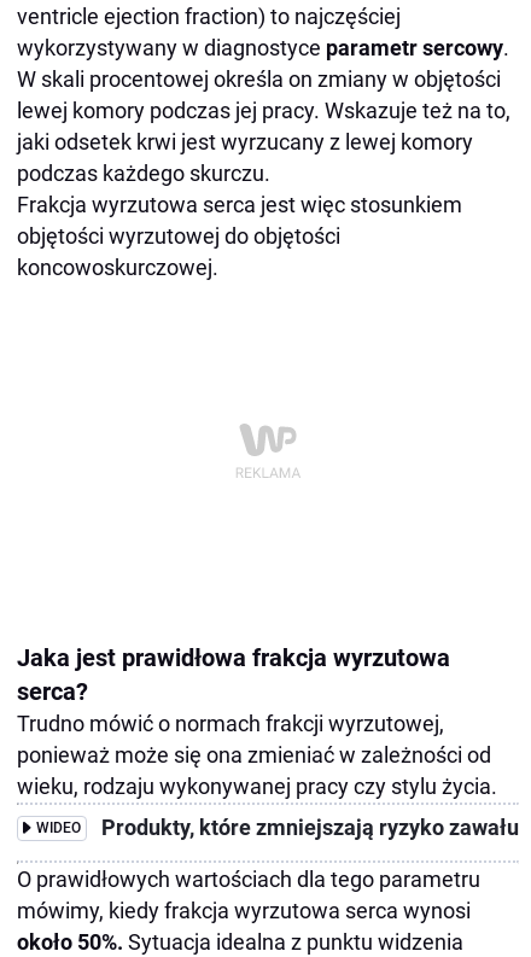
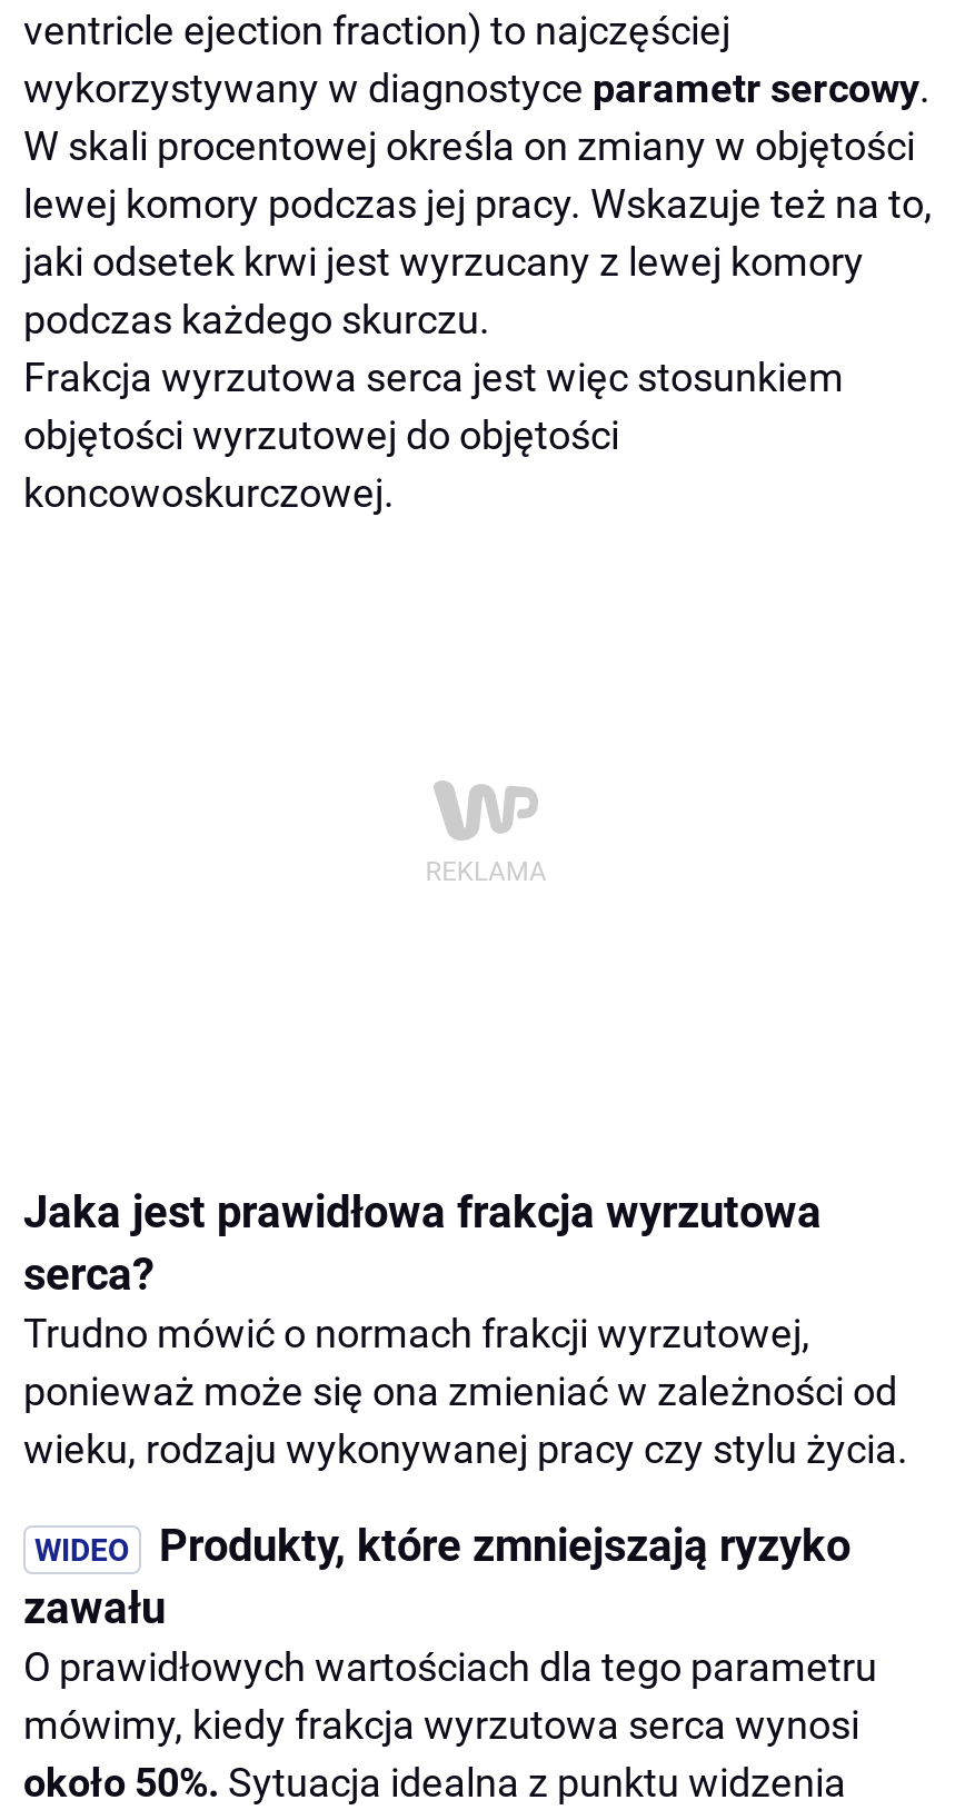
- WIDEO
- Produkty, które zmniejszają ryzyko zawału
+ Produkty, które zmniejszają ryzyko
+ zawału
